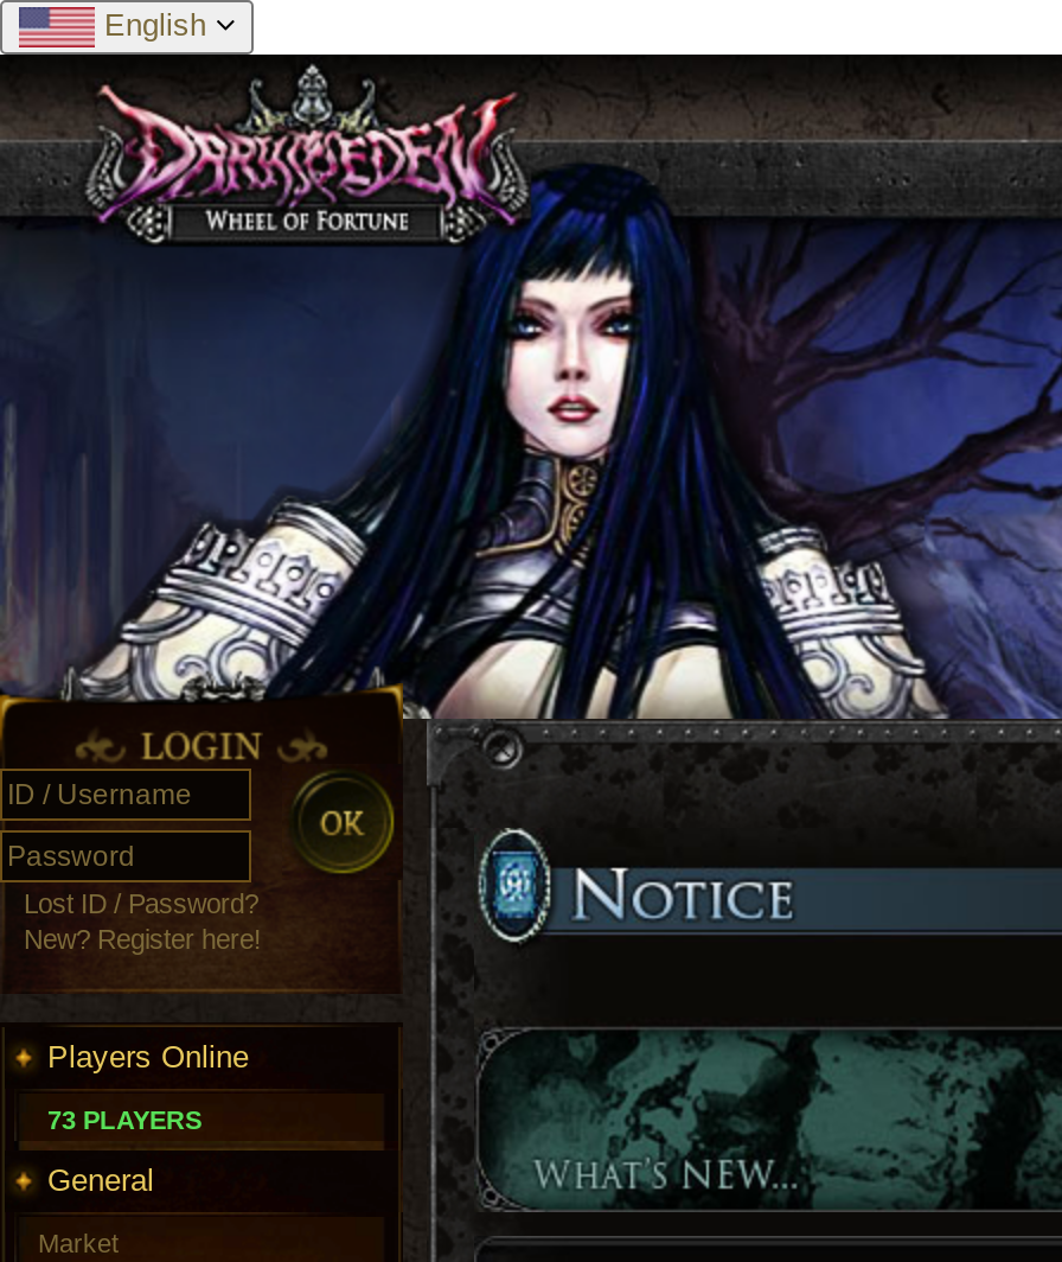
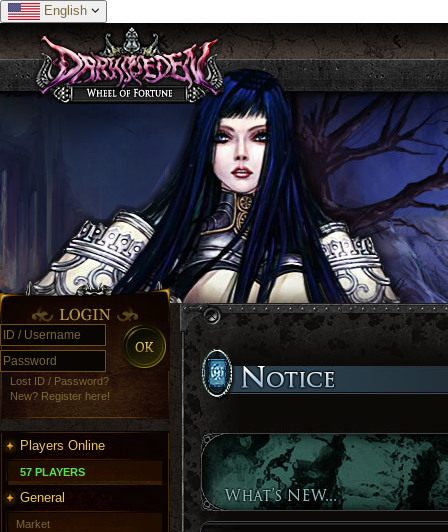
- 73 PLAYERS
+ 57 PLAYERS
